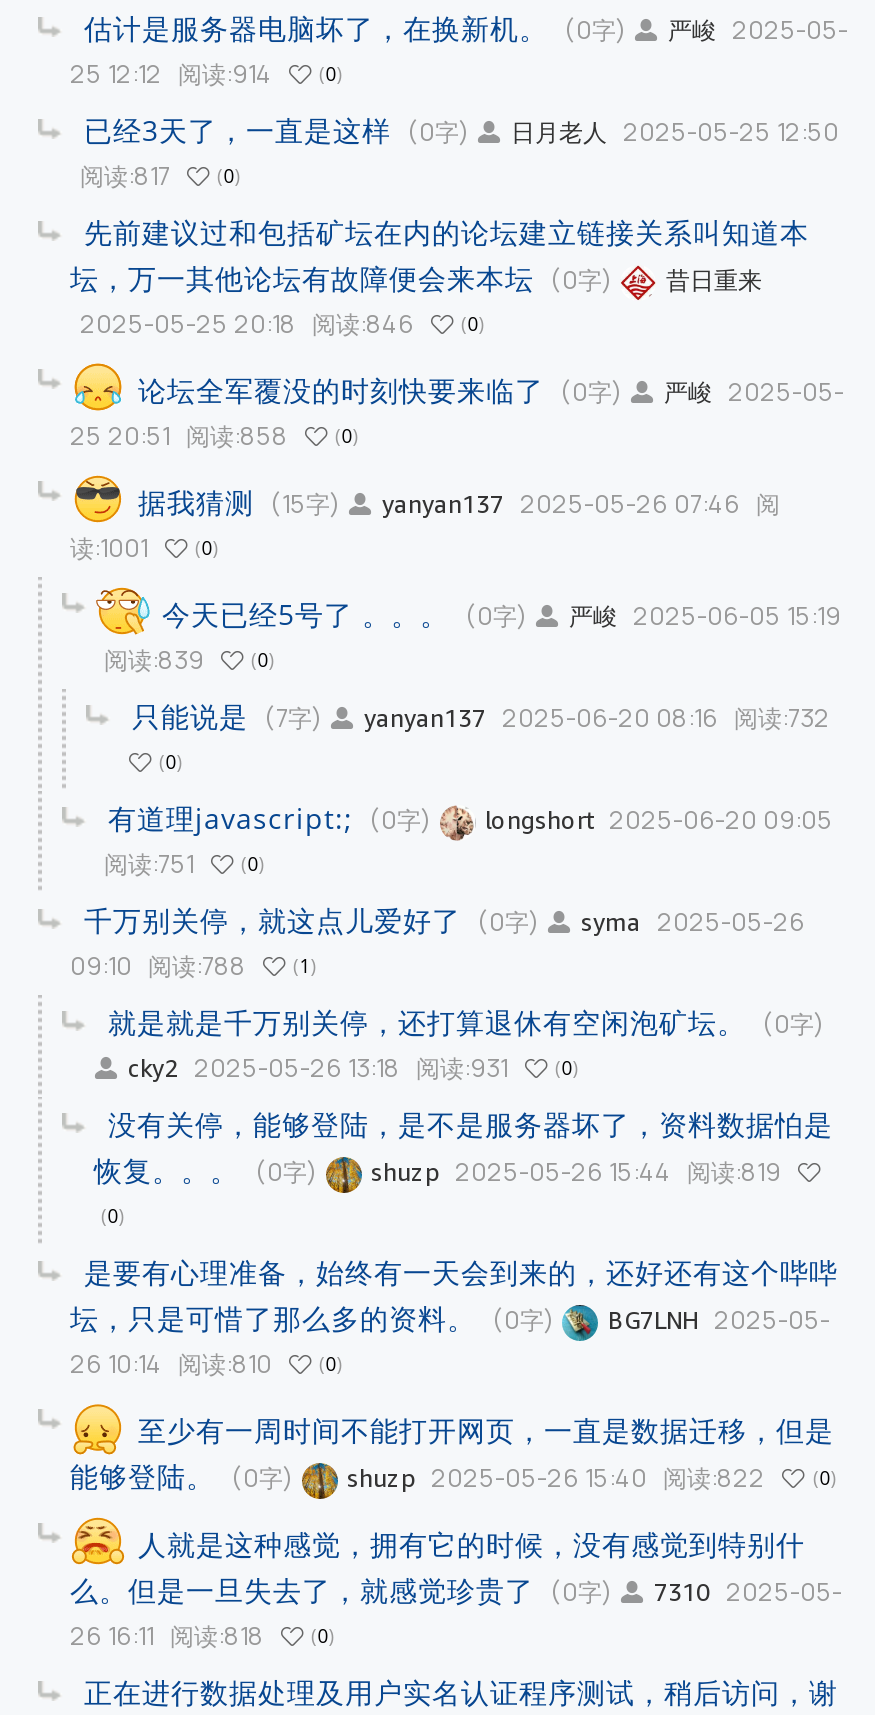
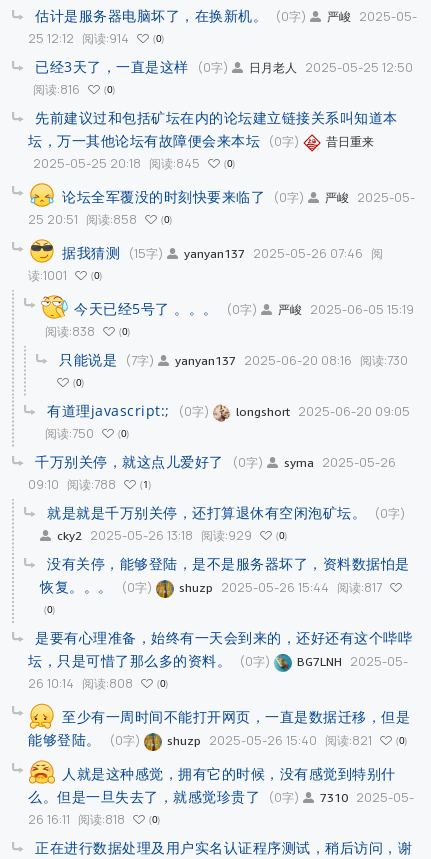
- 阅读:817 0
+ 阅读:816 0

- 2025-05-25 20:18 阅读:846 0
+ 2025-05-25 20:18 阅读:845 0

- 阅读:839 0
+ 阅读:838 0

- 只能说是 (7字) yanyan137 2025-06-20 08:16 阅读:732
+ 只能说是 (7字) yanyan137 2025-06-20 08:16 阅读:730

- 阅读:751 0
+ 阅读:750 0

- cky2 2025-05-26 13:18 阅读:931 0
+ cky2 2025-05-26 13:18 阅读:929 0

- 恢复。。。 (0字) shuzp 2025-05-26 15:44 阅读:819
+ 恢复。。。 (0字) shuzp 2025-05-26 15:44 阅读:817

- 26 10:14 阅读:810 0
+ 26 10:14 阅读:808 0

- 能够登陆。 (0字) shuzp 2025-05-26 15:40 阅读:822 0
+ 能够登陆。 (0字) shuzp 2025-05-26 15:40 阅读:821 0
